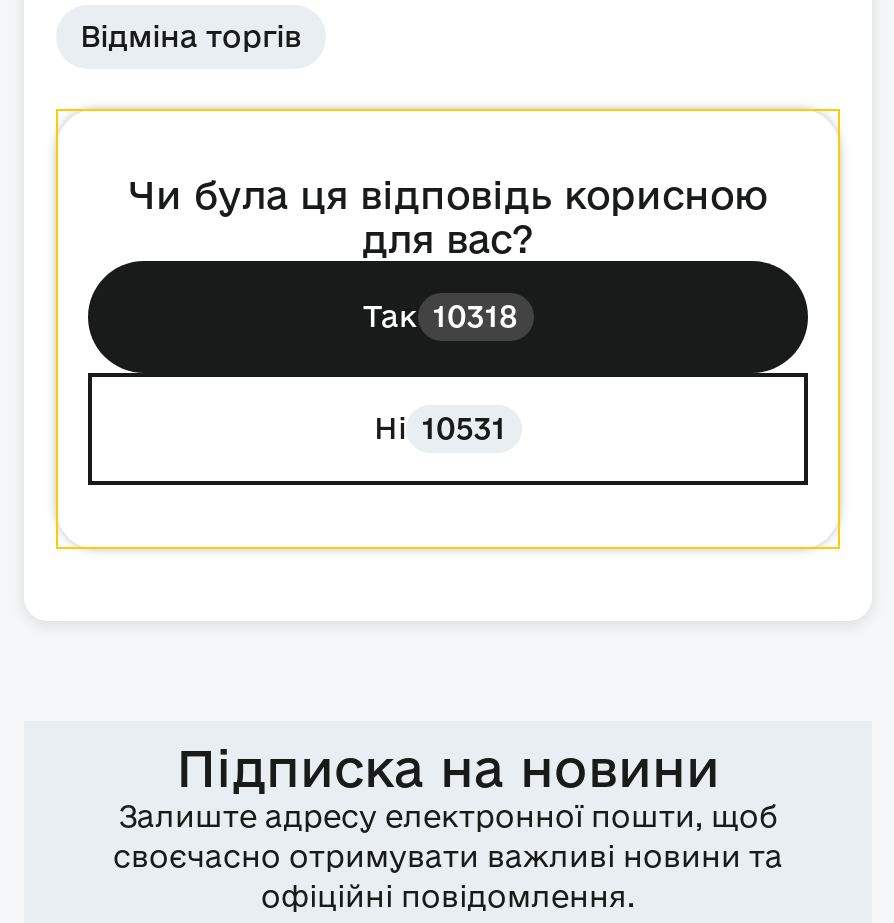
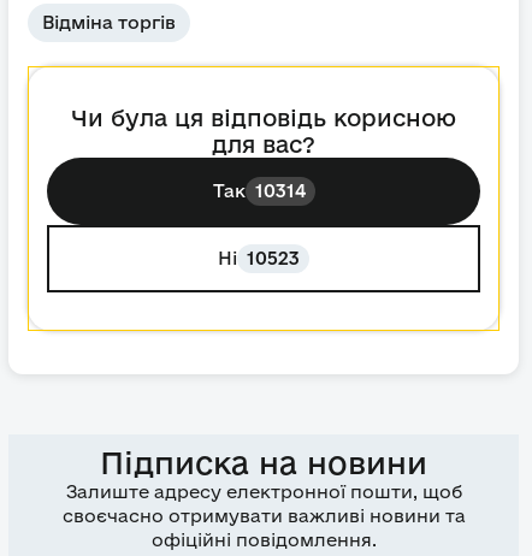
- Так 10318
+ Так 10314

- Ні 10531
+ Ні 10523
